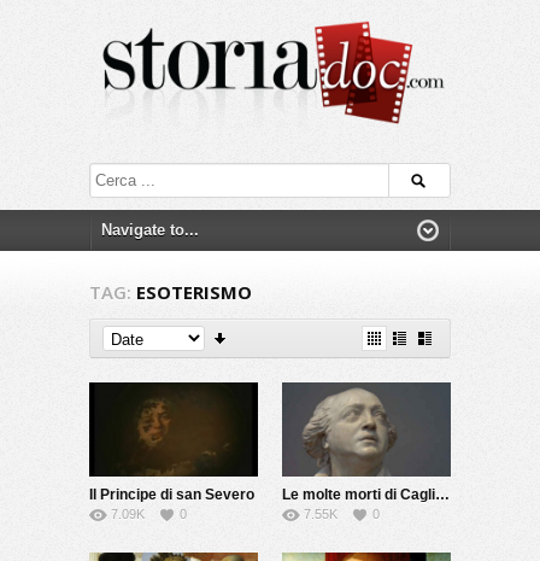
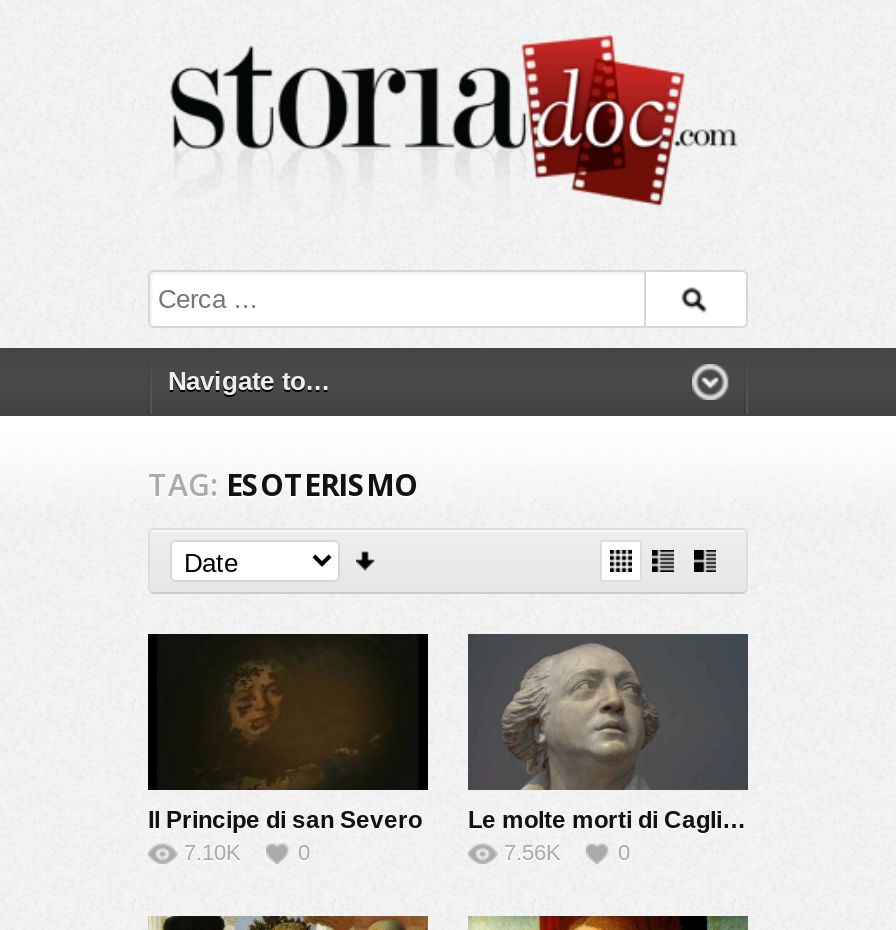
- 7.09K
+ 7.10K

- 7.55K
+ 7.56K
